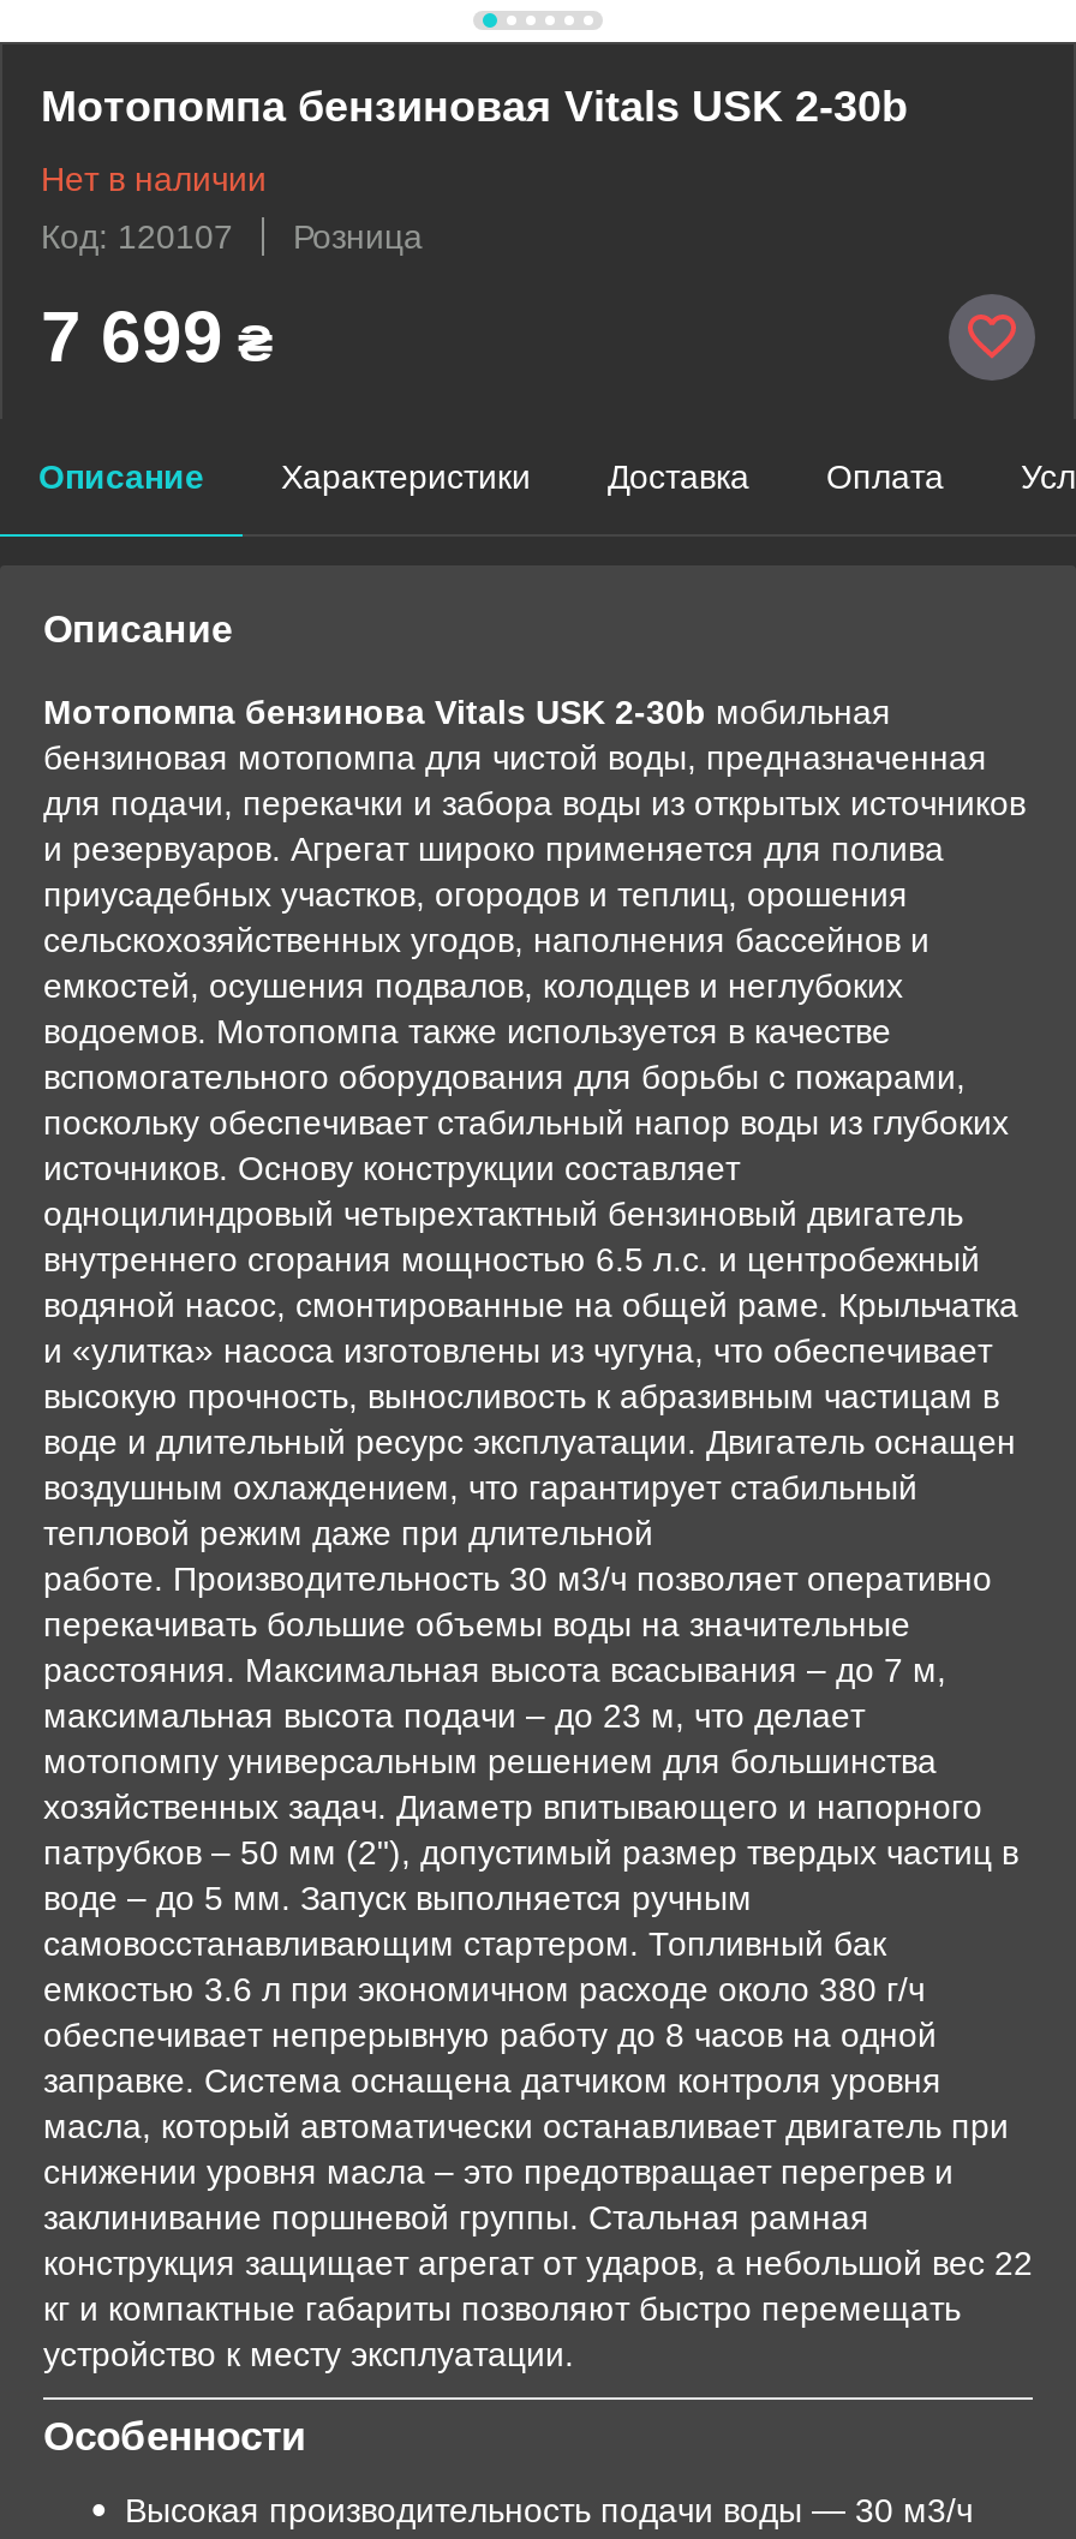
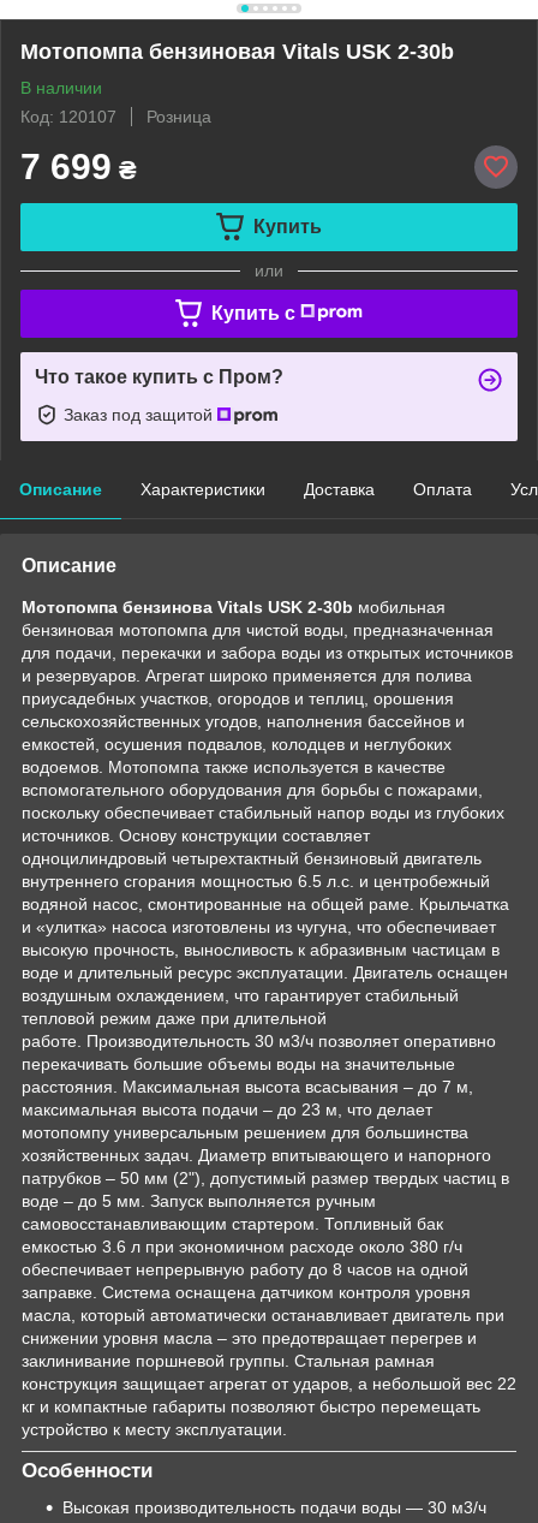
- Нет в наличии
+ В наличии

+ [image]
+ Купить
+ или
+ Купить c
+ Что такое купить с Пром?
+ Заказ под защитой
